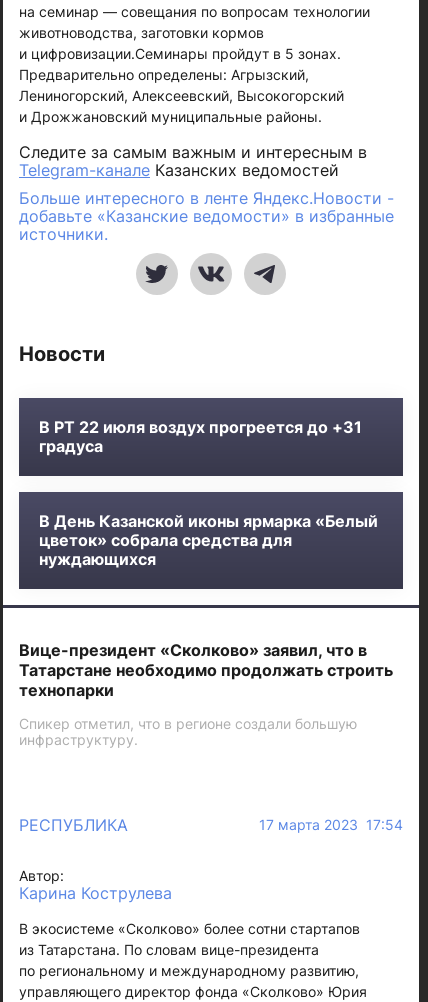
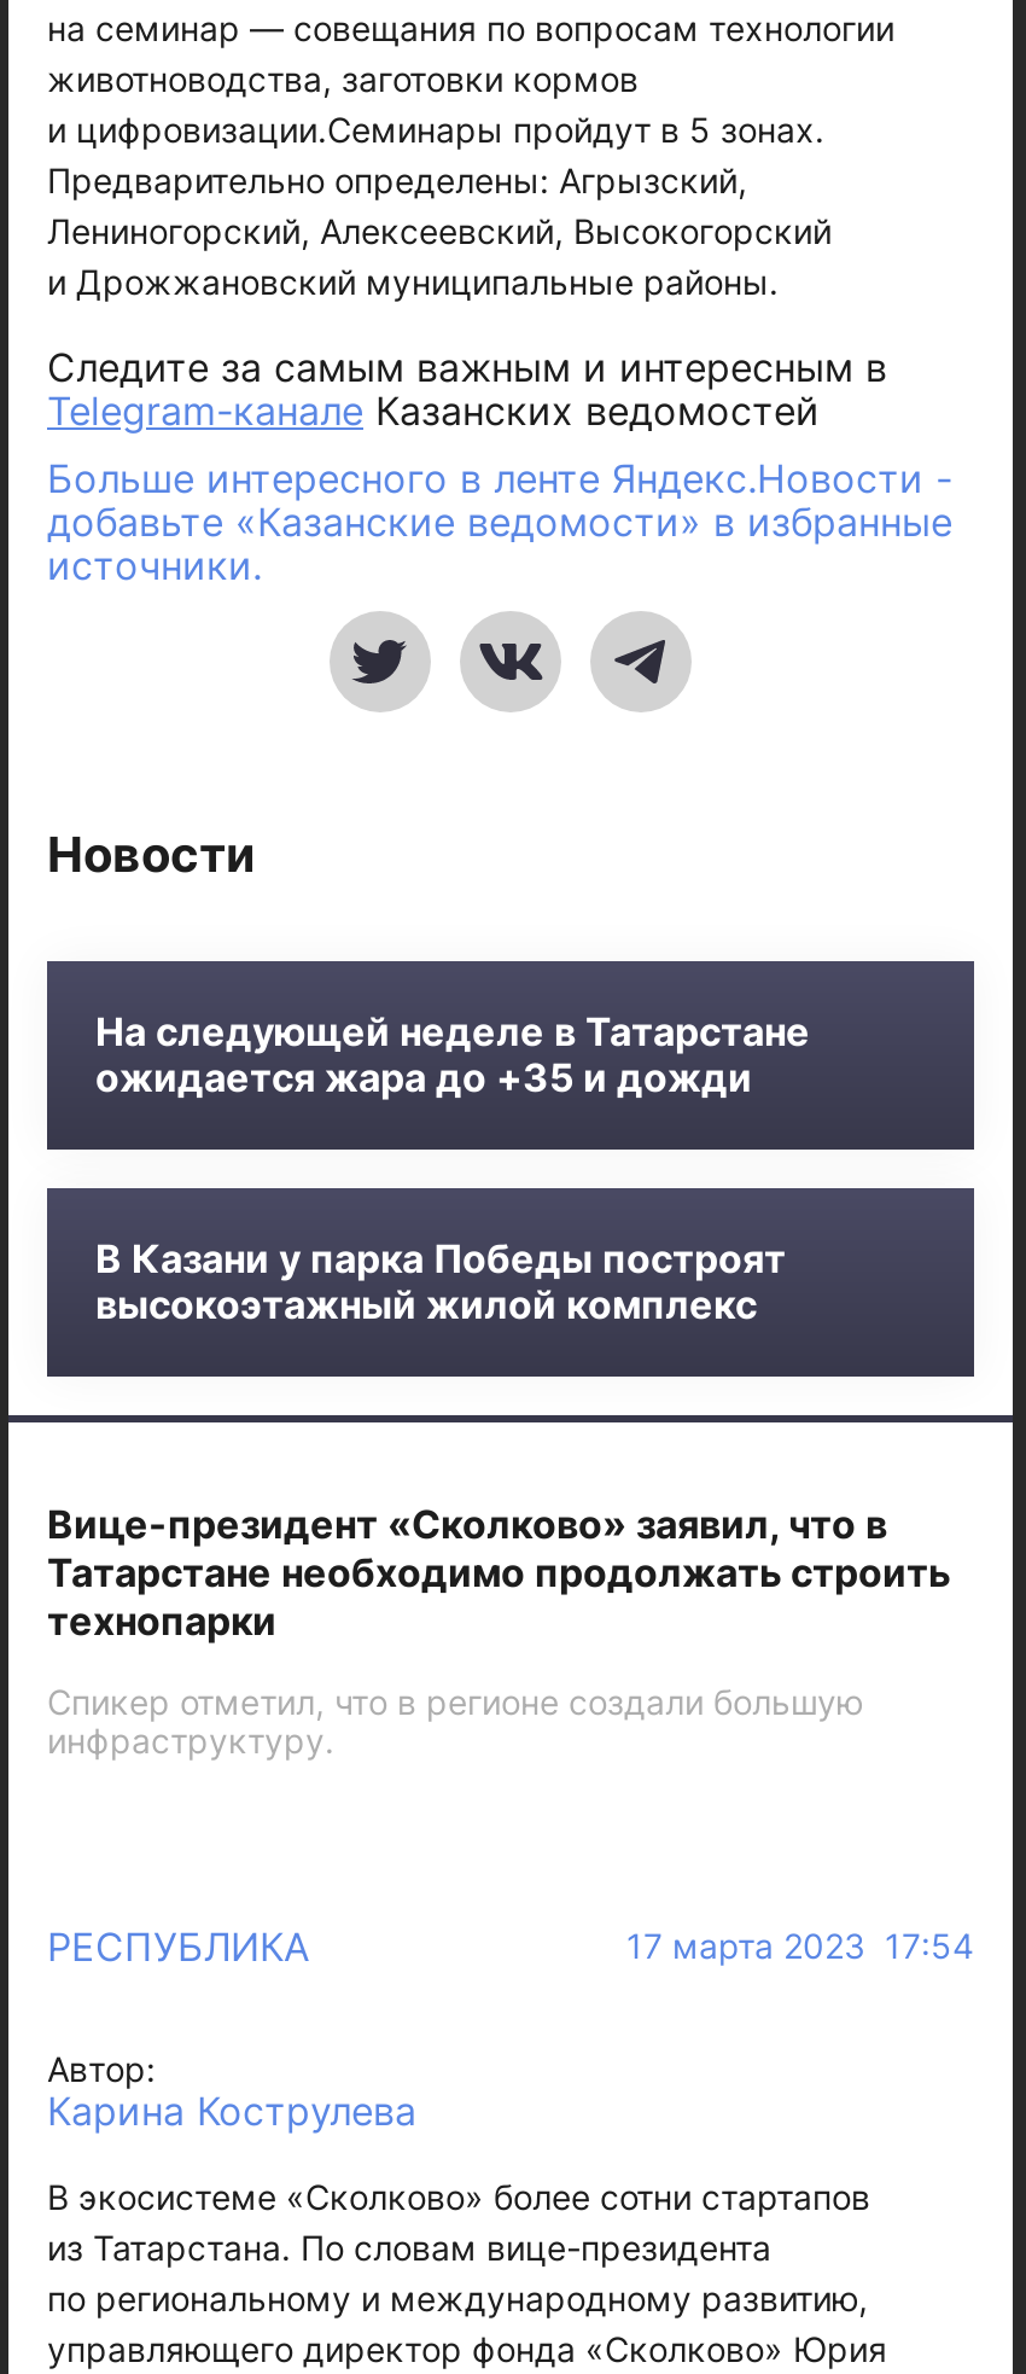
- В РТ 22 июля воздух прогреется до +31
- градуса
+ На следующей неделе в Татарстане
+ ожидается жара до +35 и дожди

- В День Казанской иконы ярмарка «Белый
- цветок» собрала средства для
- нуждающихся
+ В Казани у парка Победы построят
+ высокоэтажный жилой комплекс
